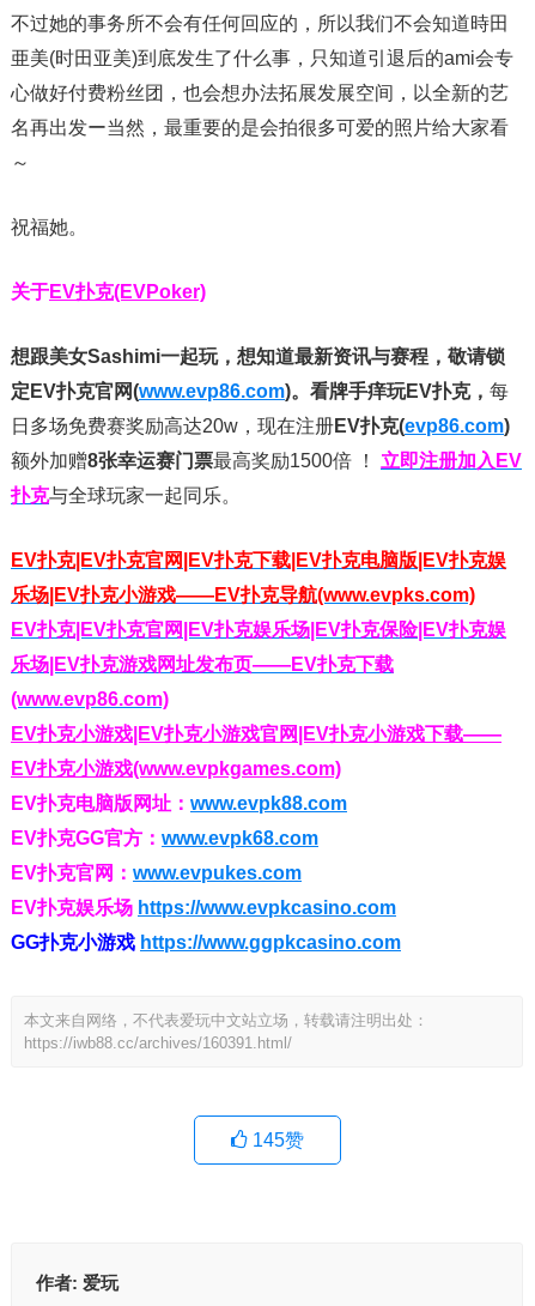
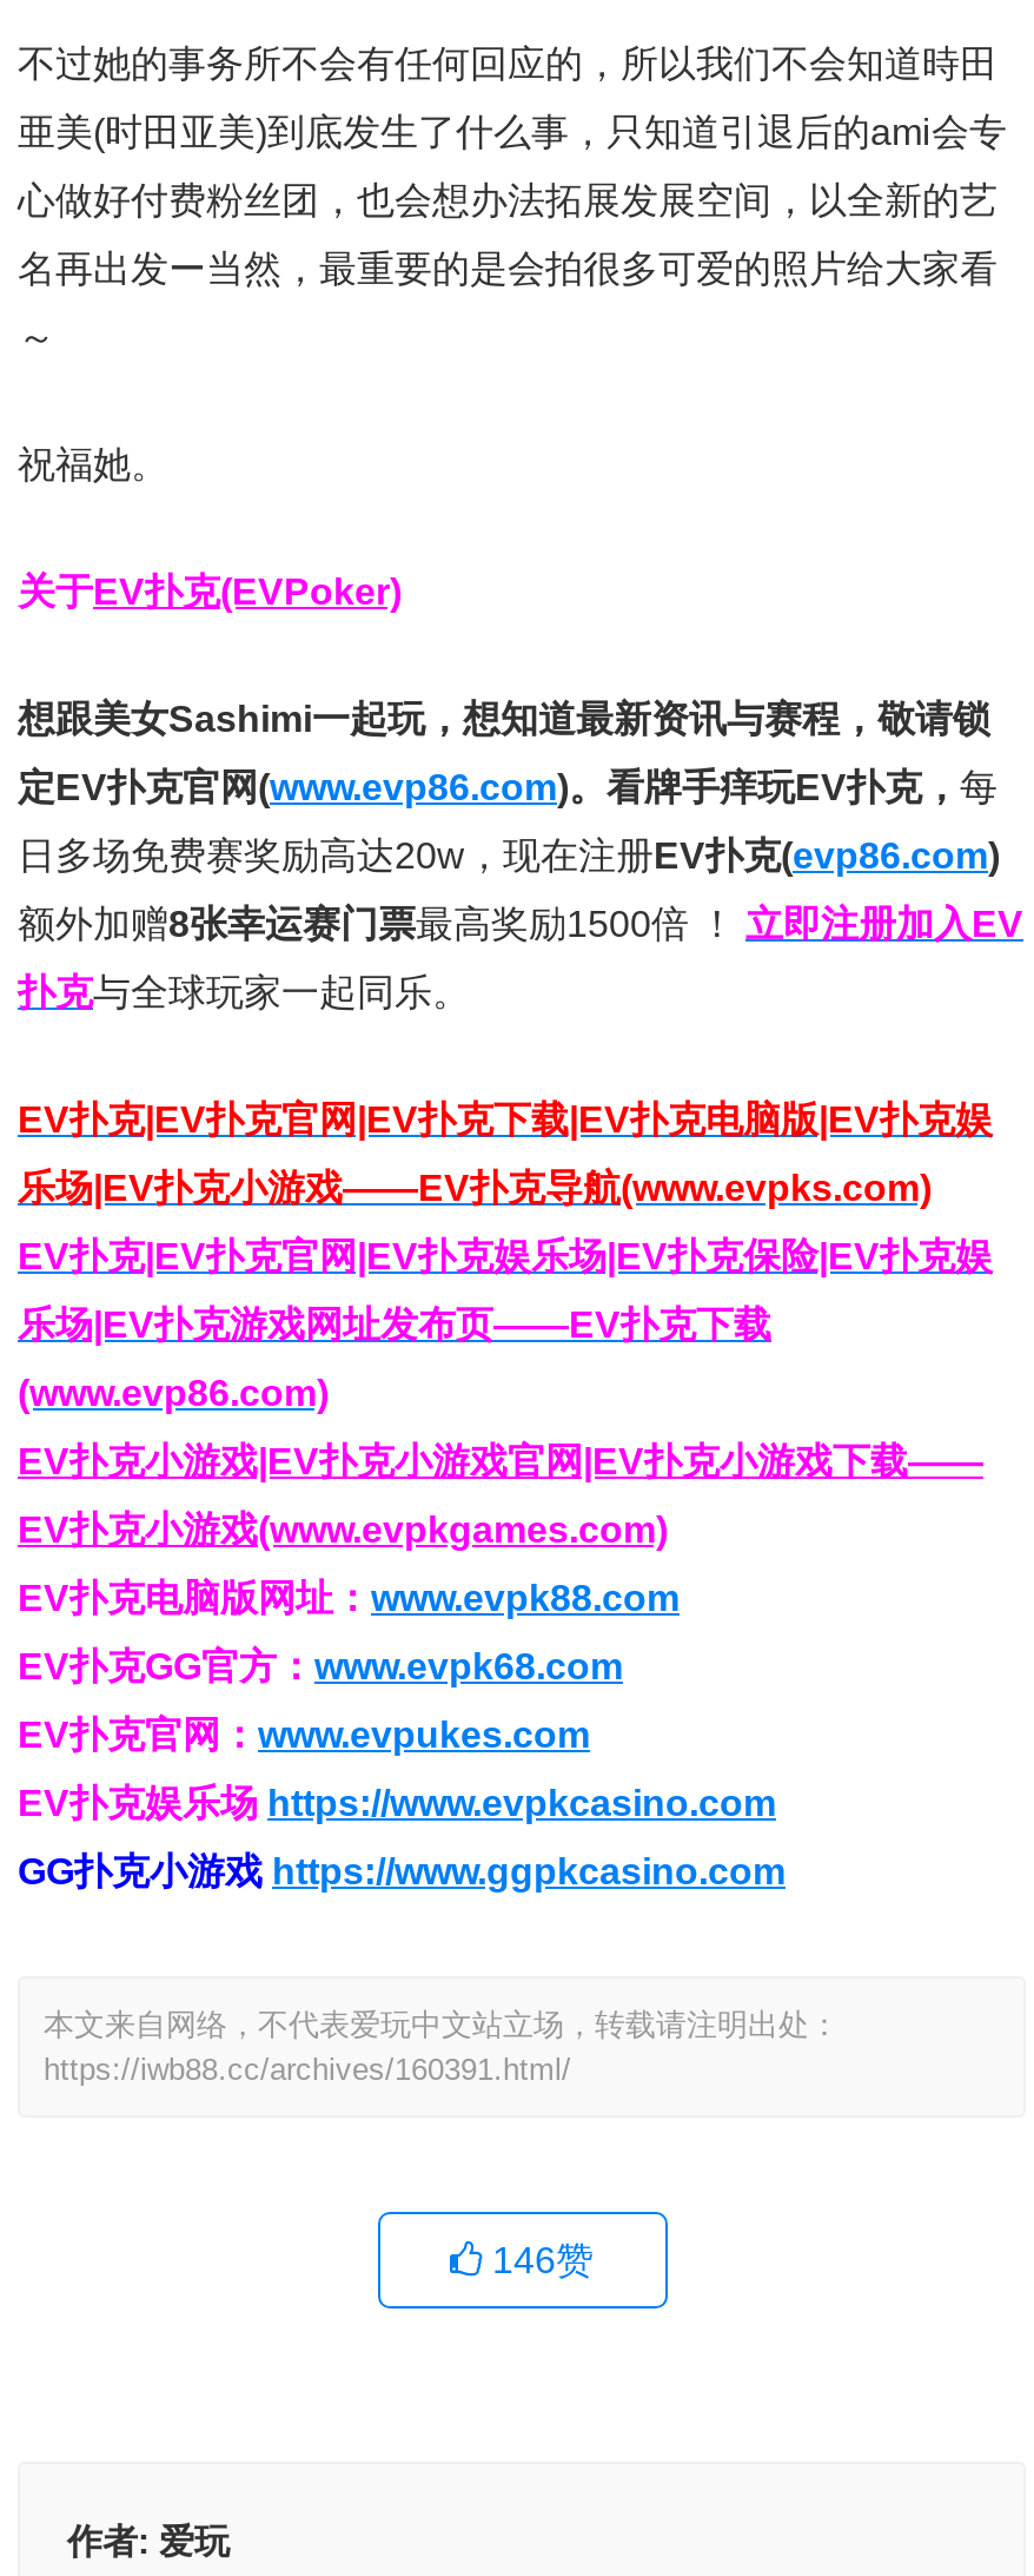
- 145赞
+ 146赞
